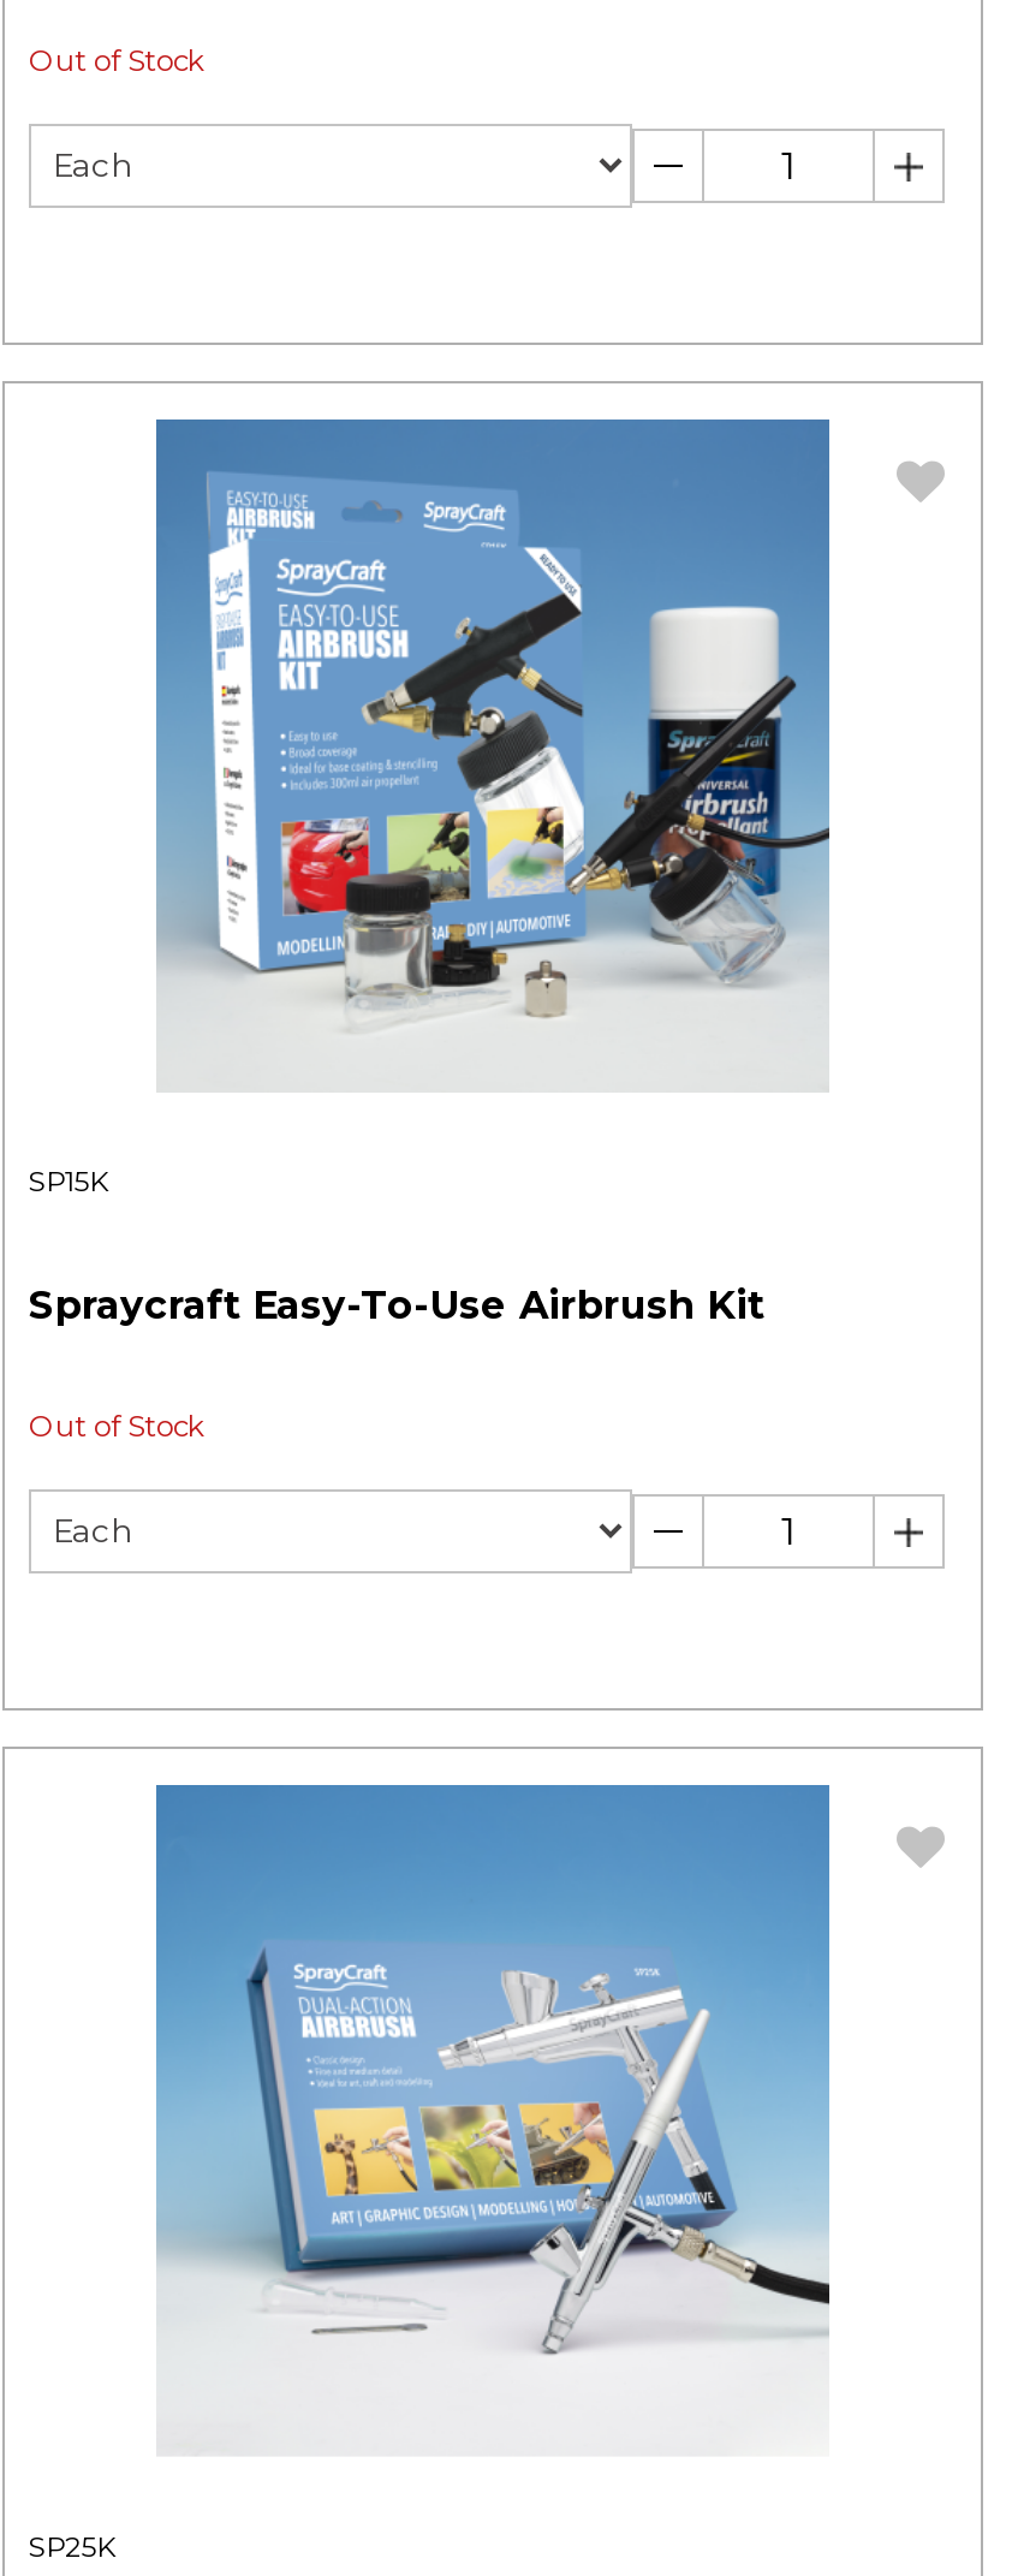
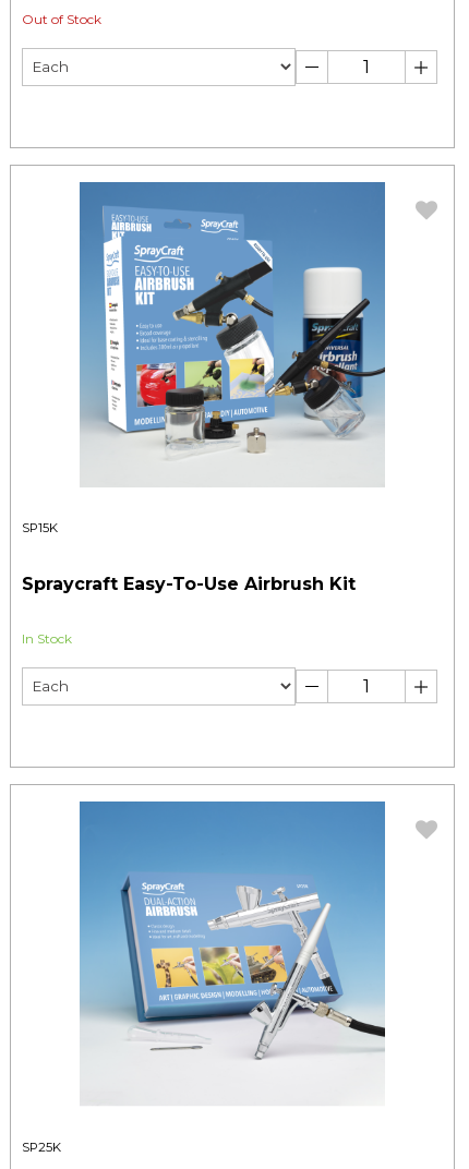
- Out of Stock
+ In Stock
